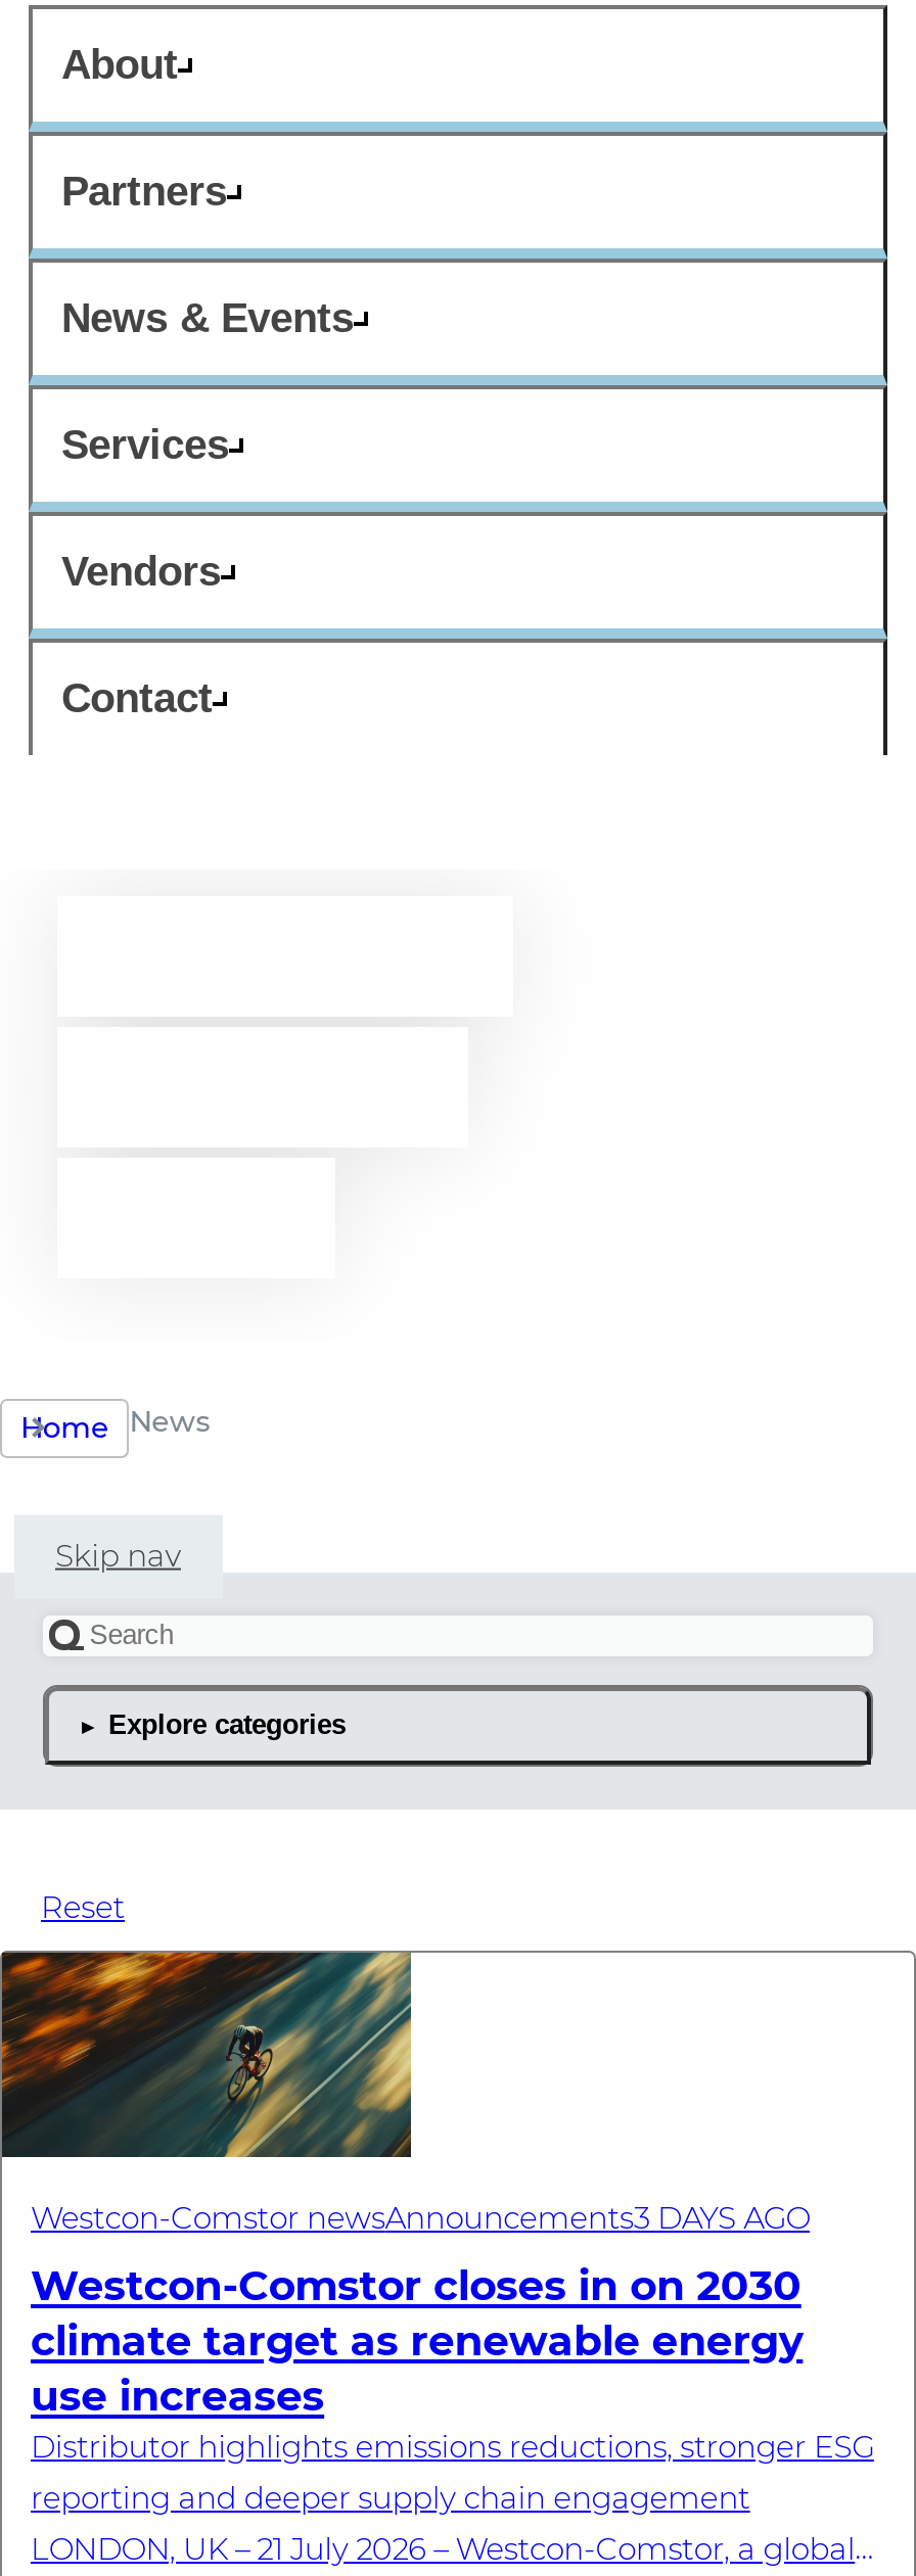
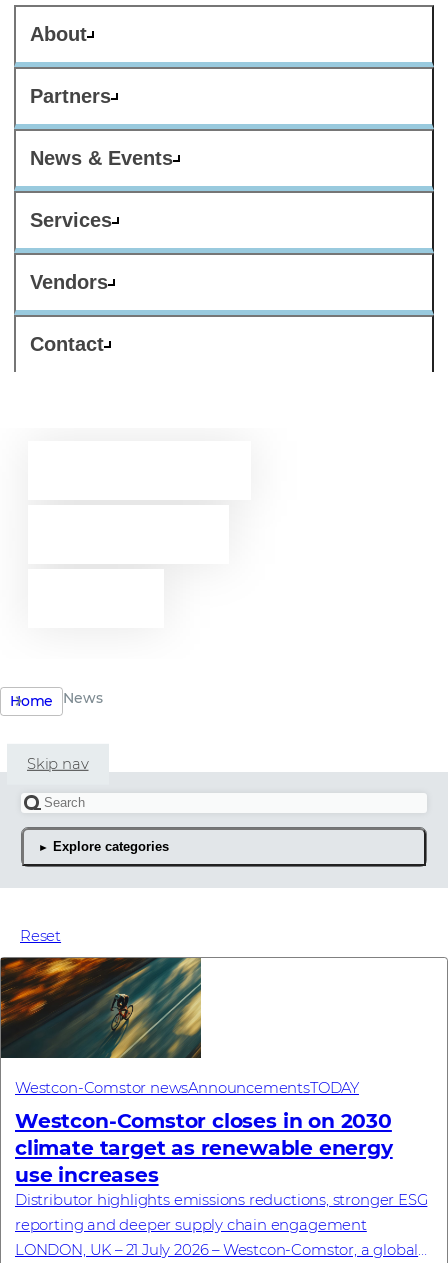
- Westcon-Comstor newsAnnouncements3 DAYS AGO
+ Westcon-Comstor newsAnnouncementsTODAY
